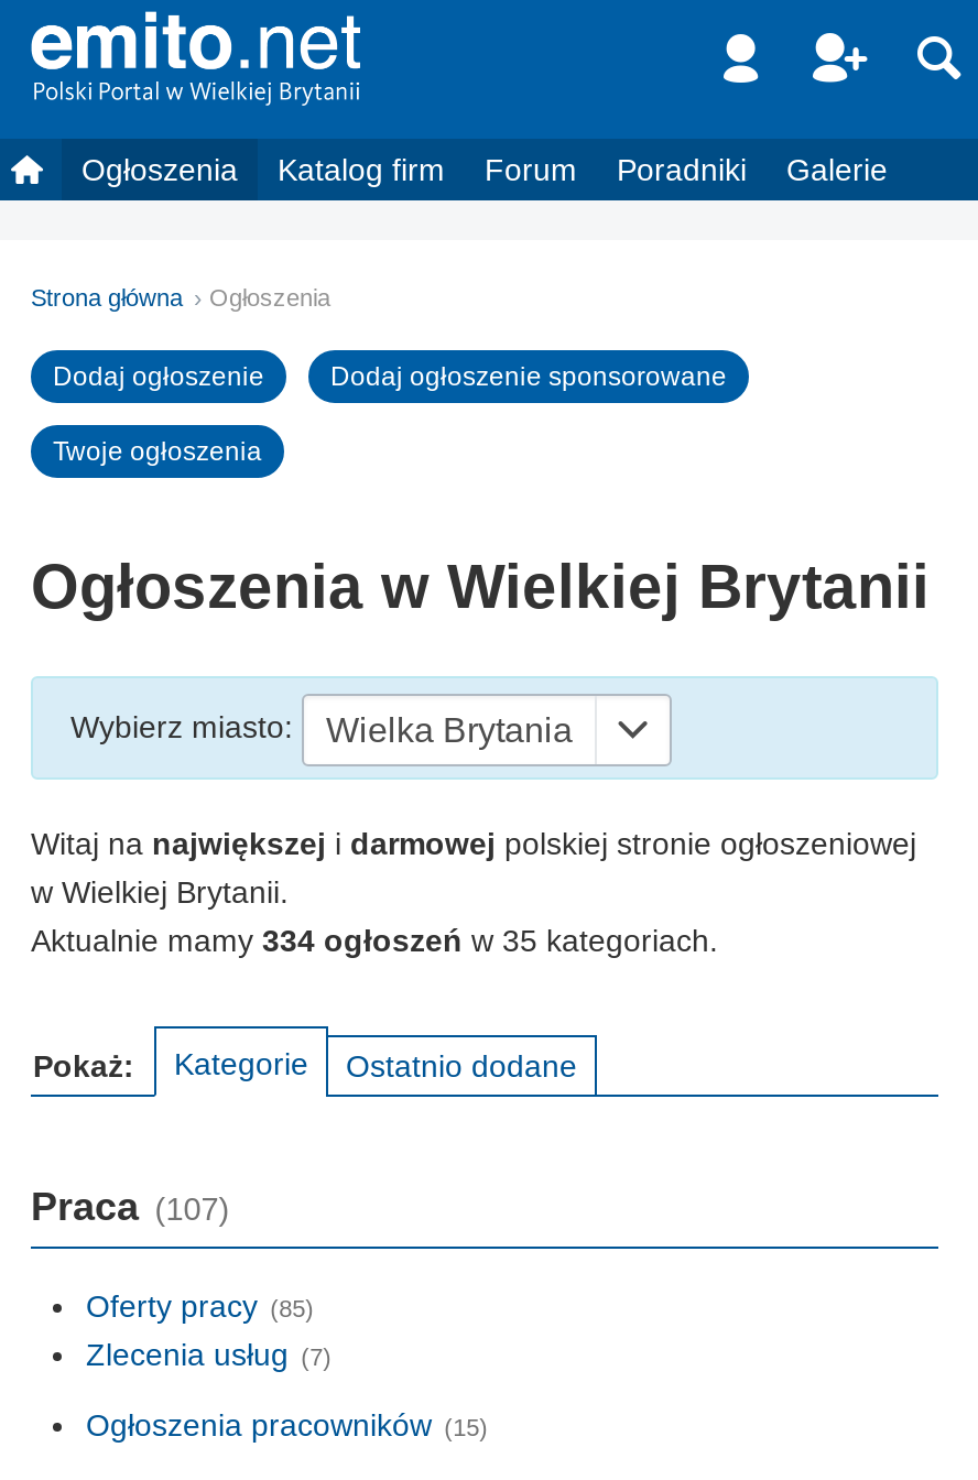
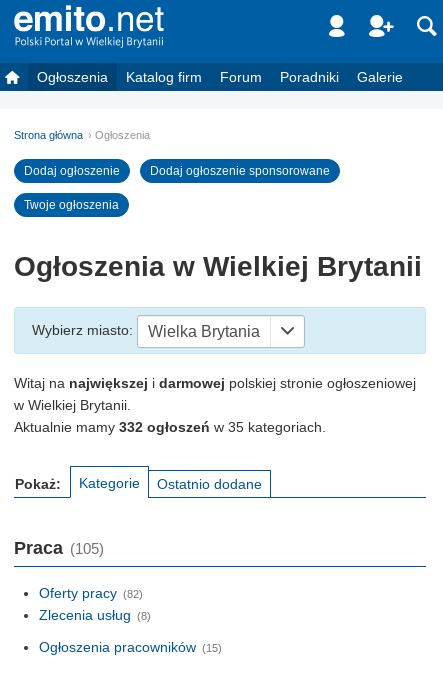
- Aktualnie mamy 334 ogłoszeń w 35 kategoriach.
+ Aktualnie mamy 332 ogłoszeń w 35 kategoriach.

- Praca (107)
+ Praca (105)

- Oferty pracy (85)
+ Oferty pracy (82)

- Zlecenia usług (7)
+ Zlecenia usług (8)
